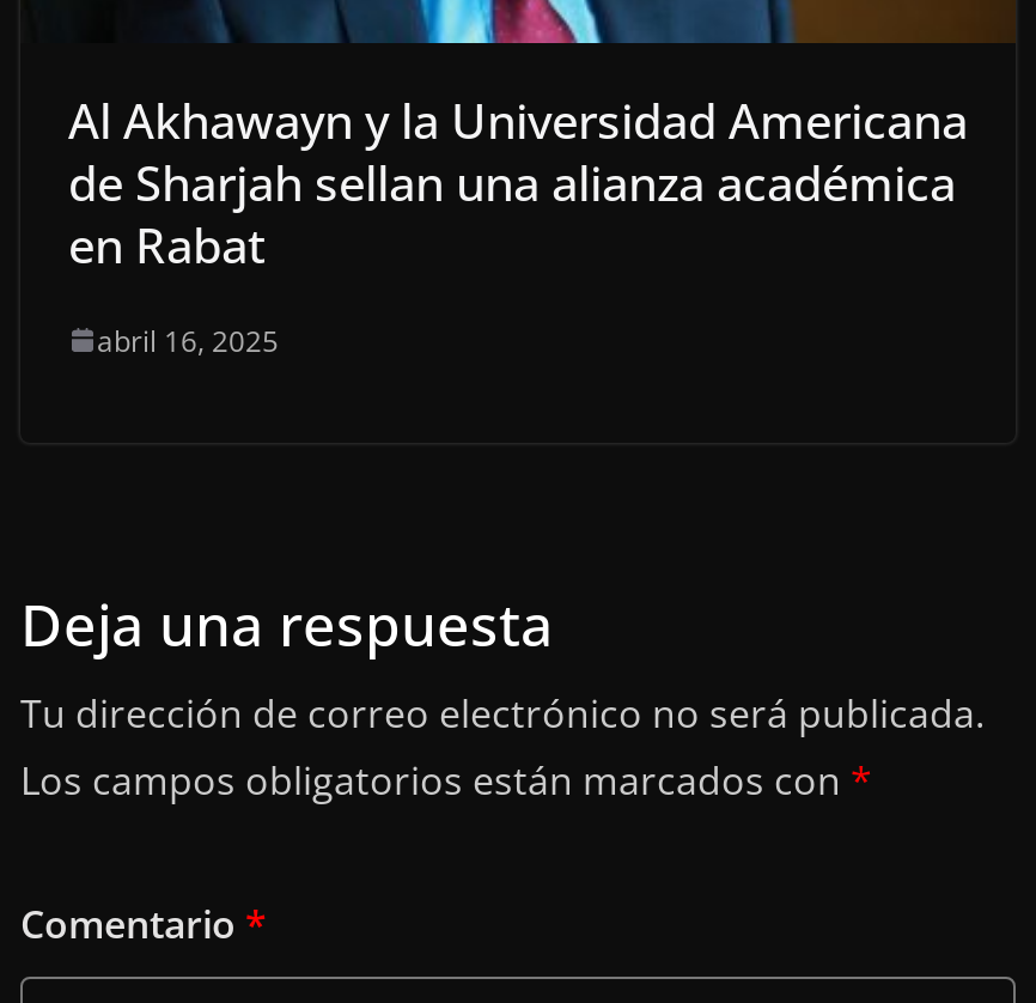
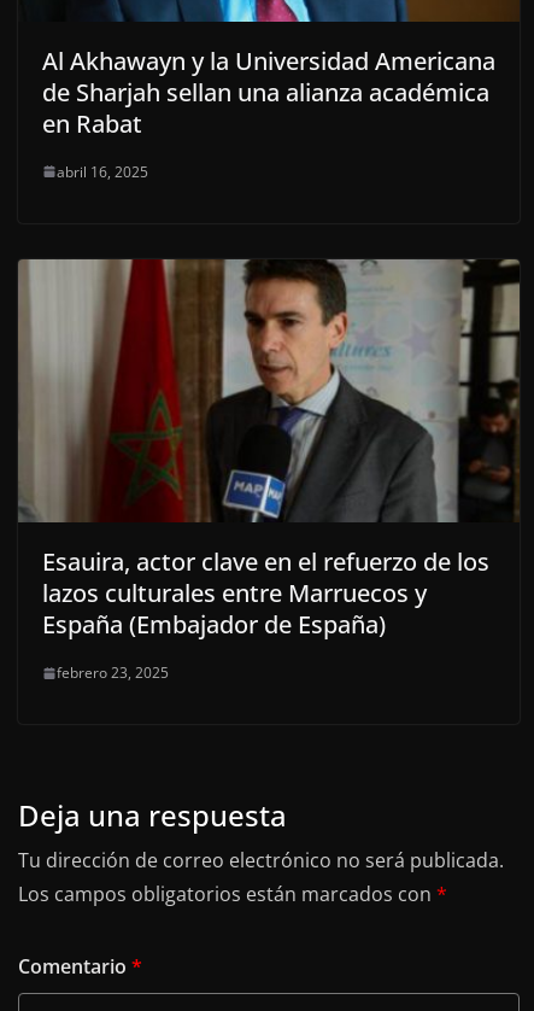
+ [image]
+ Esauira, actor clave en el refuerzo de los
+ lazos culturales entre Marruecos y
+ España (Embajador de España)
+ febrero 23, 2025
